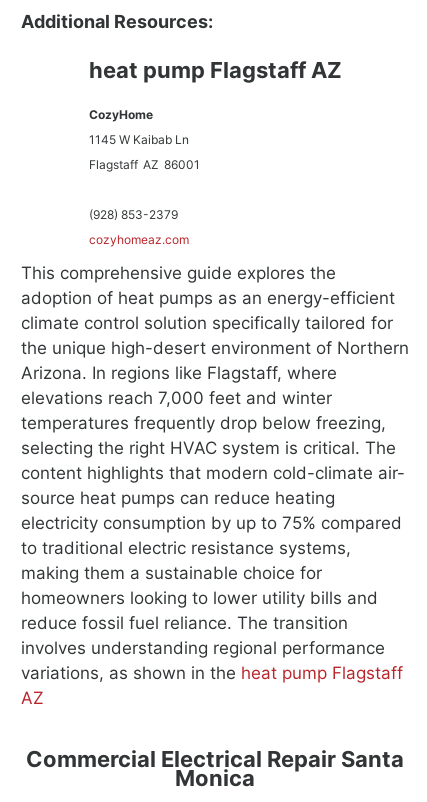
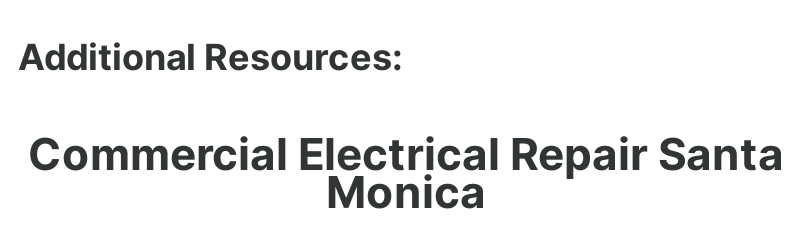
- heat pump Flagstaff AZ
- CozyHome
- 1145 W Kaibab Ln
- Flagstaff AZ 86001
- (928) 853-2379
- cozyhomeaz.com
- This comprehensive guide explores the
- adoption of heat pumps as an energy-efficient
- climate control solution specifically tailored for
- the unique high-desert environment of Northern
- Arizona. In regions like Flagstaff, where
- elevations reach 7,000 feet and winter
- temperatures frequently drop below freezing,
- selecting the right HVAC system is critical. The
- content highlights that modern cold-climate air-
- source heat pumps can reduce heating
- electricity consumption by up to 75% compared
- to traditional electric resistance systems,
- making them a sustainable choice for
- homeowners looking to lower utility bills and
- reduce fossil fuel reliance. The transition
- involves understanding regional performance
- variations, as shown in the heat pump Flagstaff
- AZ
